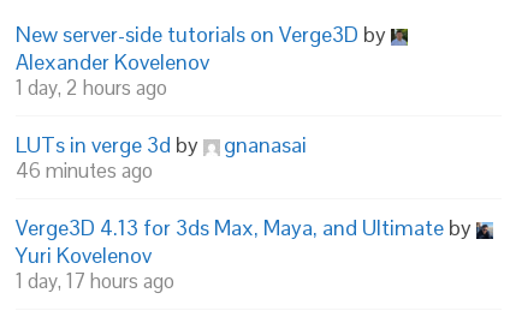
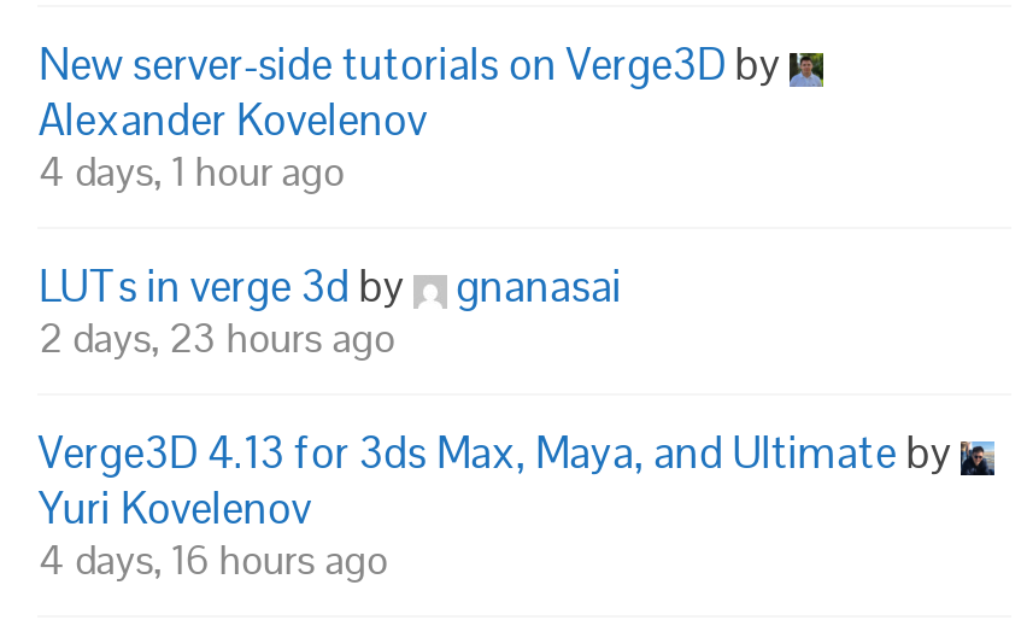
- 1 day, 2 hours ago
+ 4 days, 1 hour ago

- 46 minutes ago
+ 2 days, 23 hours ago

- 1 day, 17 hours ago
+ 4 days, 16 hours ago
